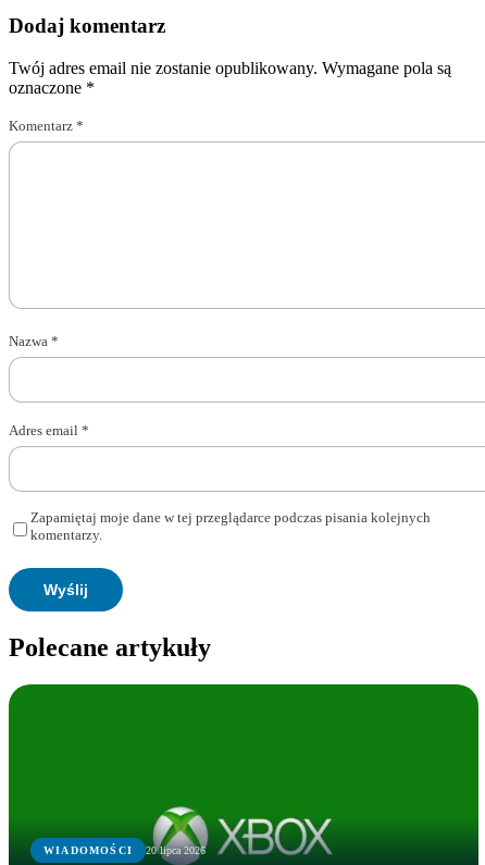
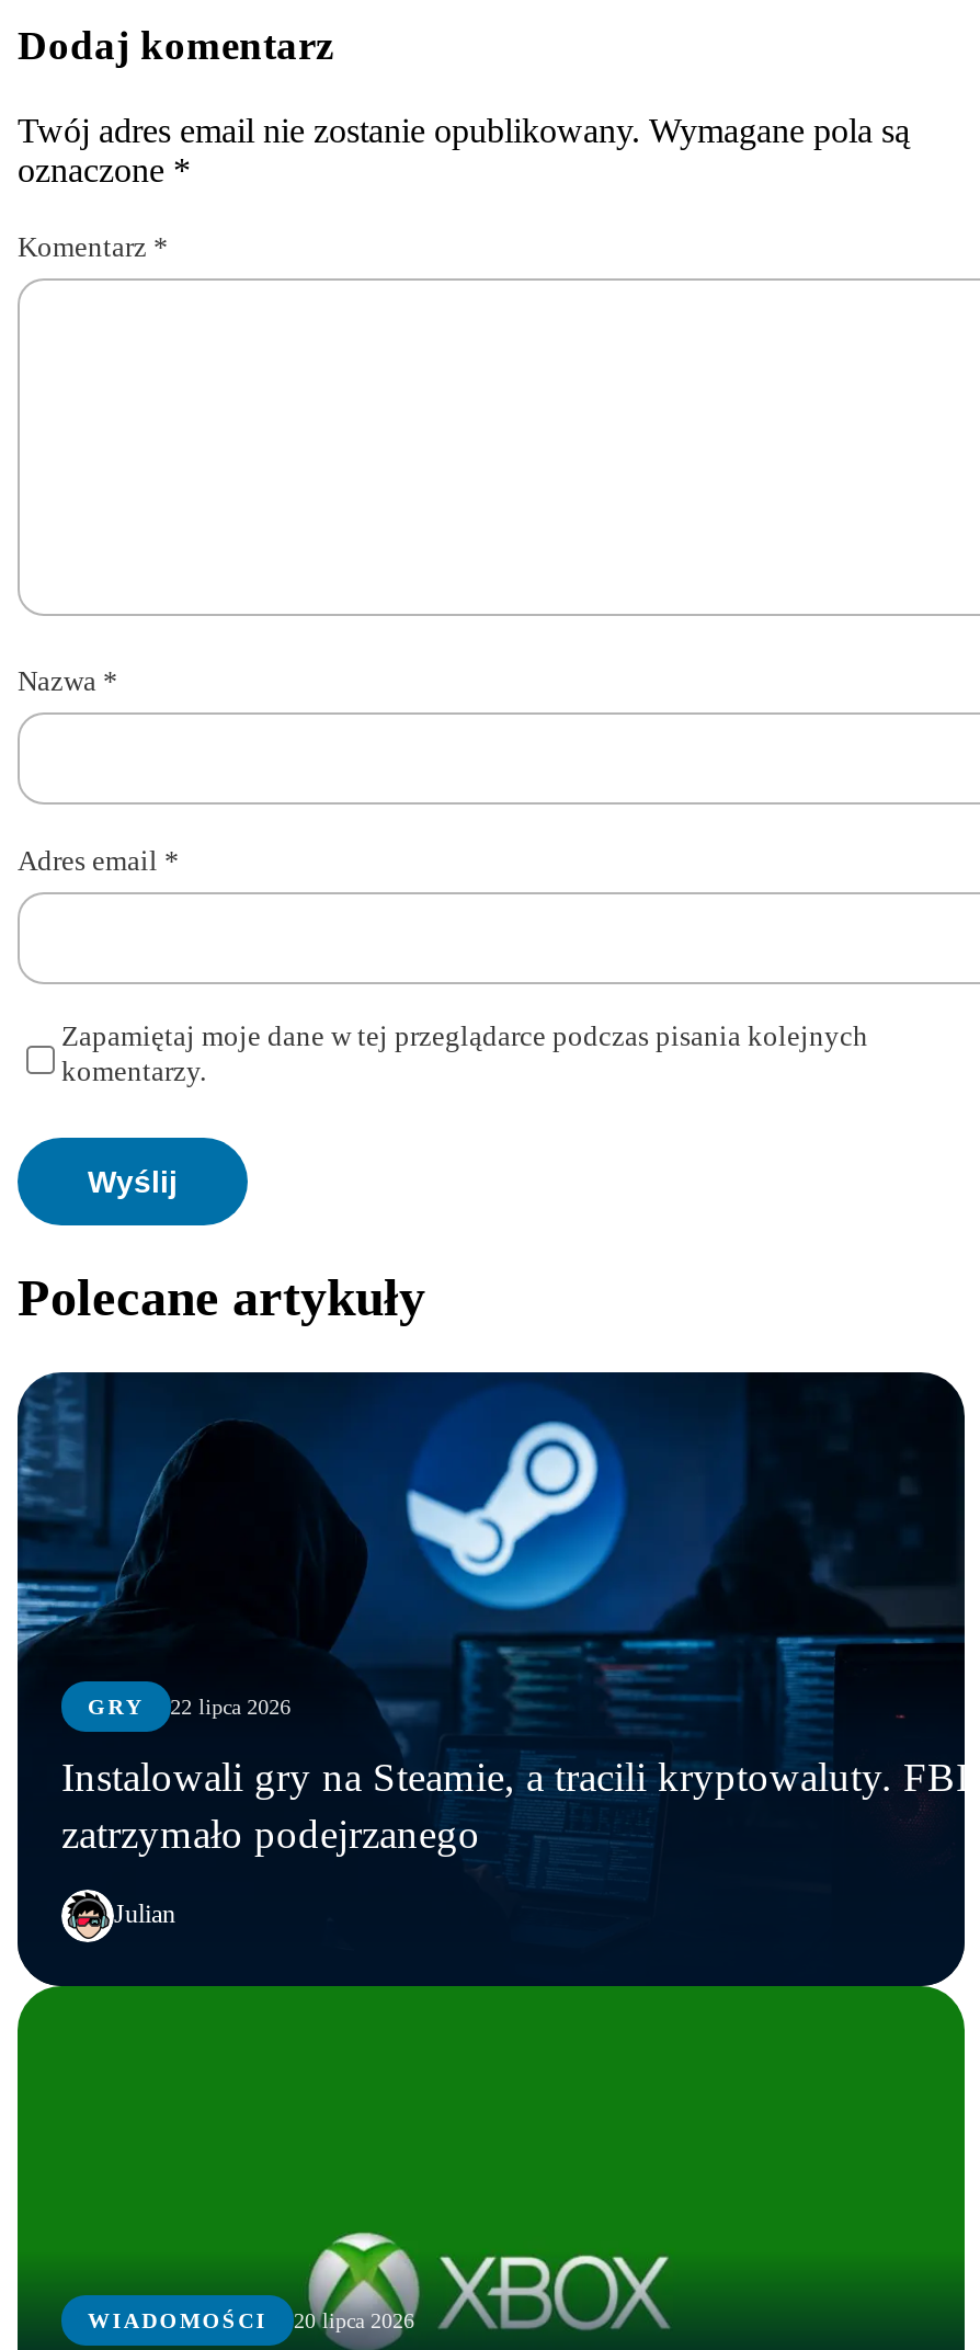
+ [image]
+ GRY
+ 22 lipca 2026
+ Instalowali gry na Steamie, a tracili kryptowaluty. FBI
+ zatrzymało podejrzanego
+ Julian
